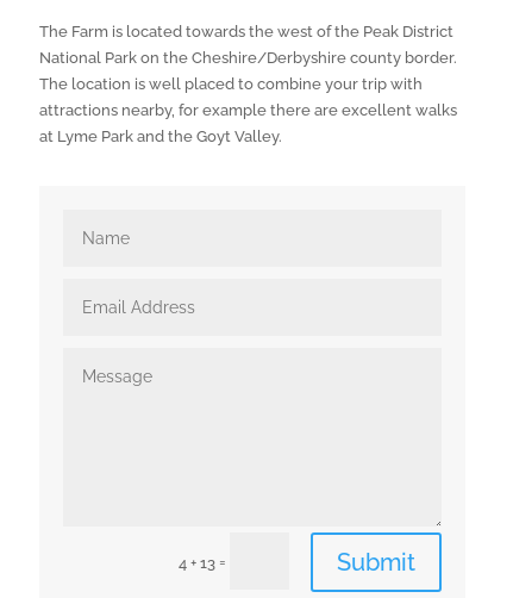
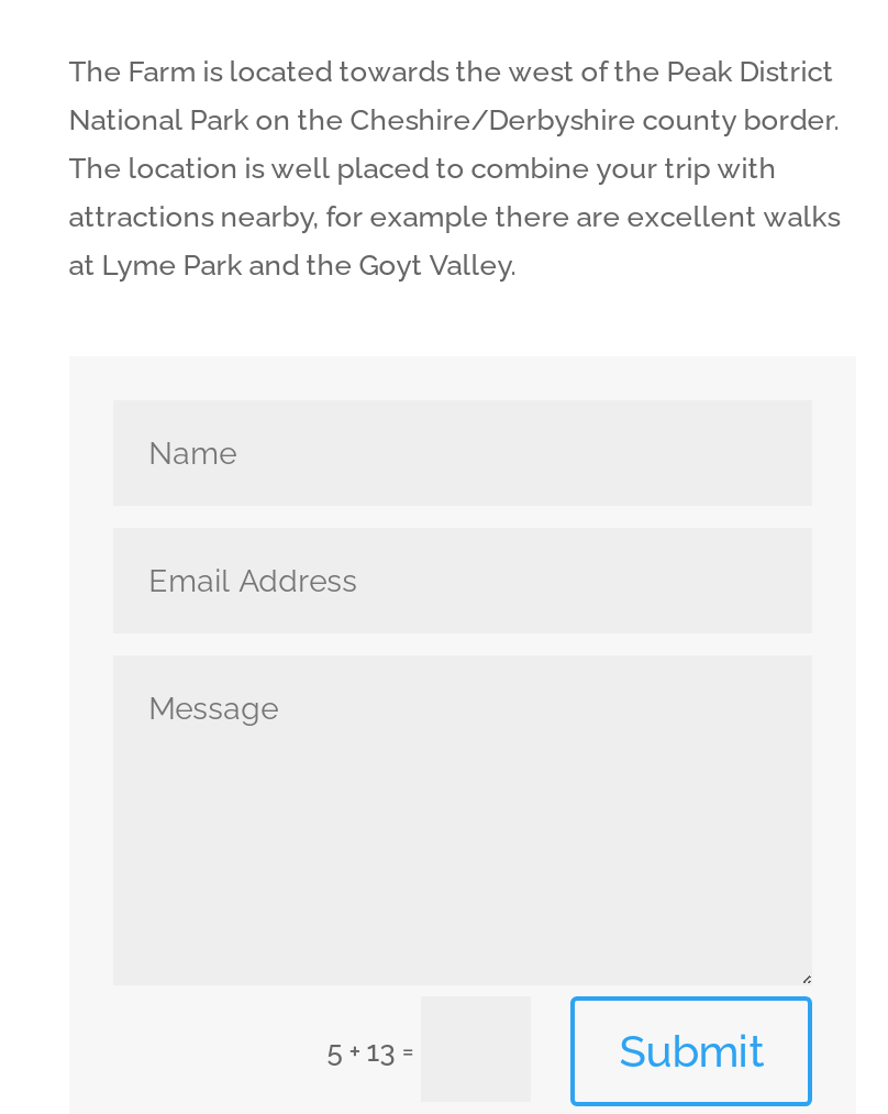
- 4 + 13 =
+ 5 + 13 =
